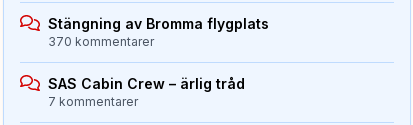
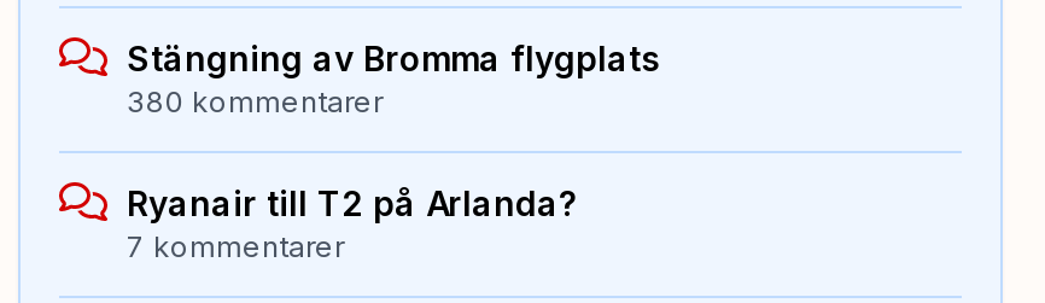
- 370 kommentarer
+ 380 kommentarer

- SAS Cabin Crew – ärlig tråd
+ Ryanair till T2 på Arlanda?
